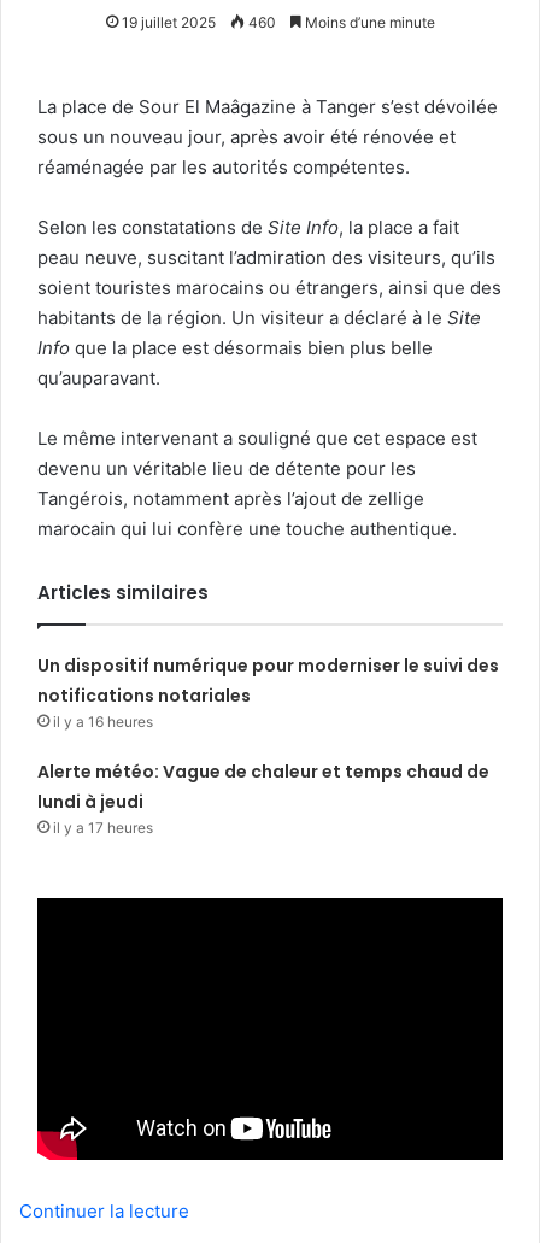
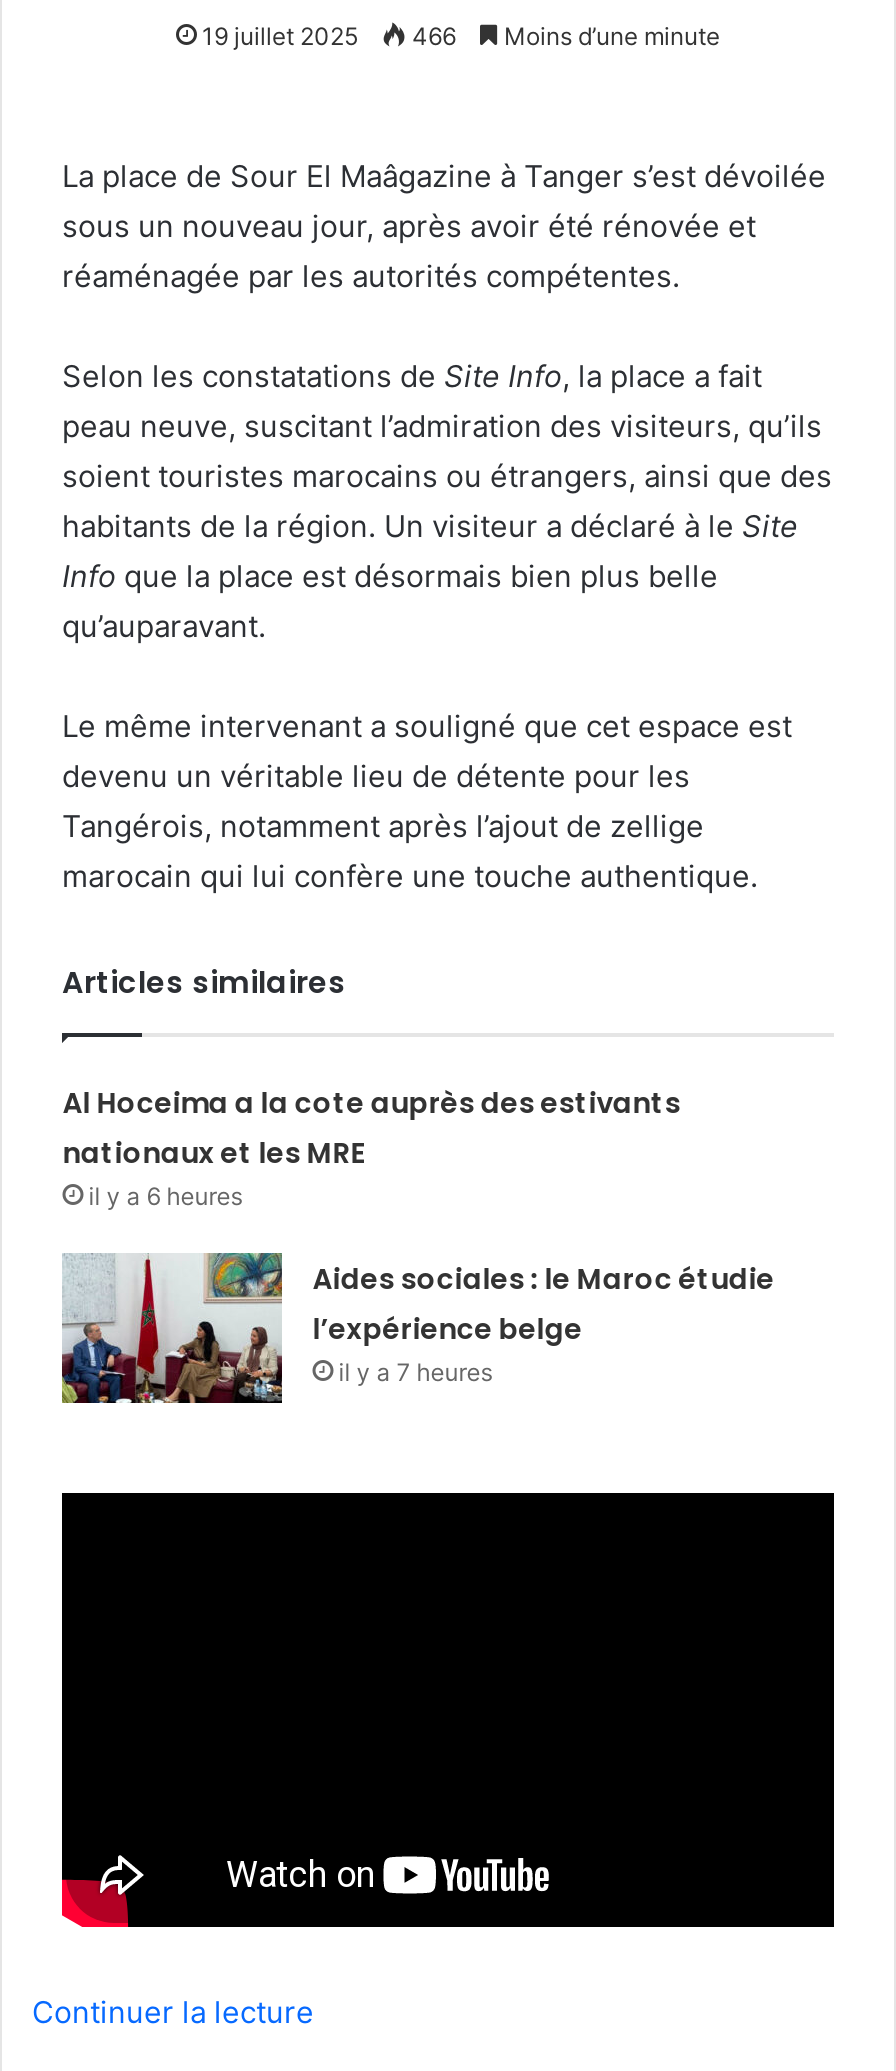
- 19 juillet 2025 460 Moins d’une minute
+ 19 juillet 2025 466 Moins d’une minute

- Un dispositif numérique pour moderniser le suivi des
- notifications notariales
- il y a 16 heures
+ Al Hoceima a la cote auprès des estivants
+ nationaux et les MRE
+ il y a 6 heures

- Alerte météo: Vague de chaleur et temps chaud de
- lundi à jeudi
- il y a 17 heures
+ Aides sociales : le Maroc étudie
+ l’expérience belge
+ il y a 7 heures
